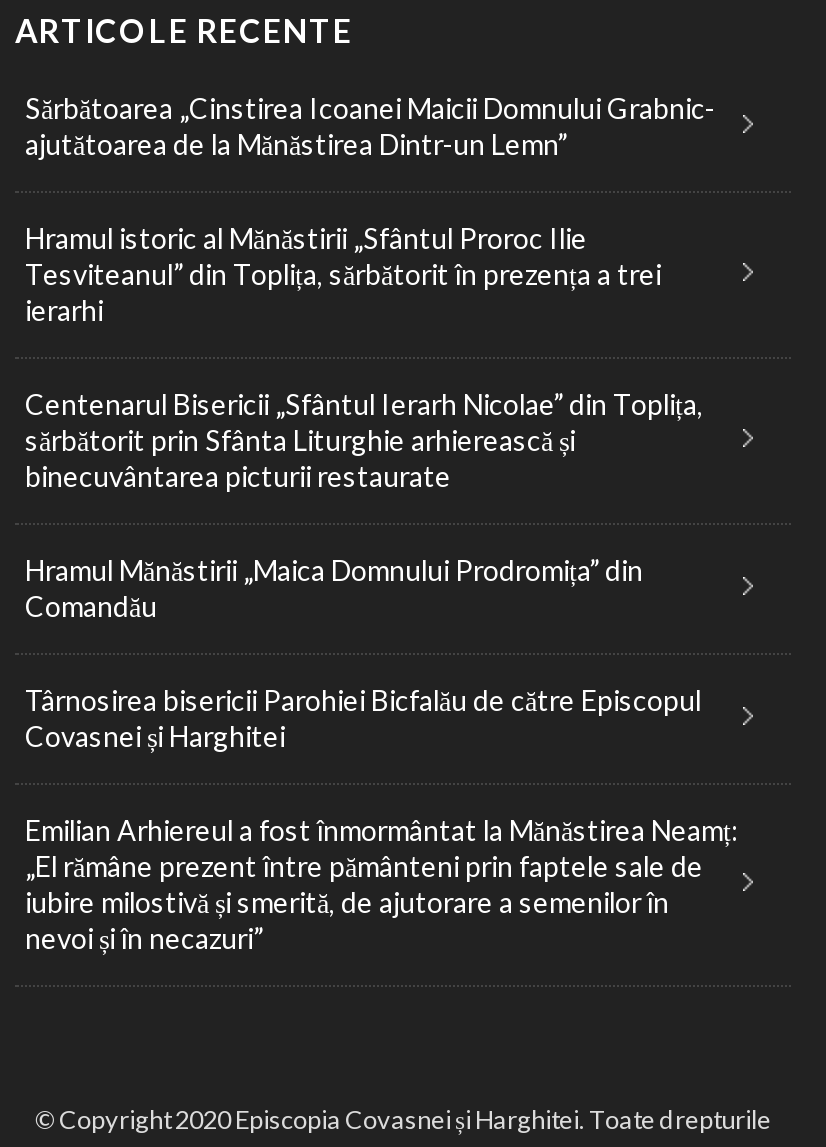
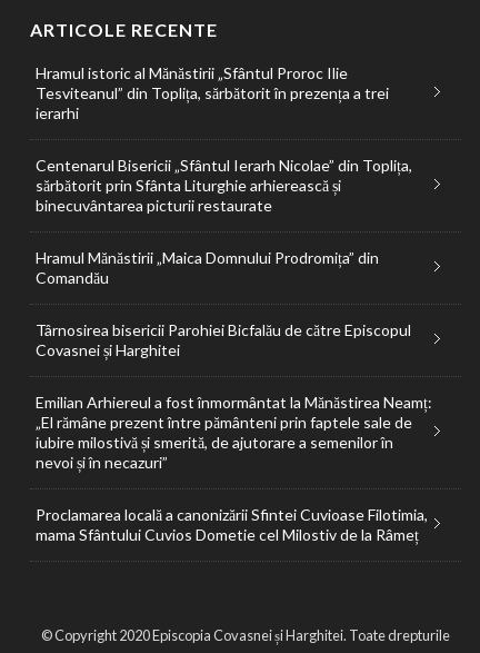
- Sărbătoarea „Cinstirea Icoanei Maicii Domnului Grabnic-
- ajutătoarea de la Mănăstirea Dintr-un Lemn”

moved up: Hramul istoric al Mănăstirii „Sfântul Proroc Ilie | Tesviteanul” din Toplița, sărbătorit în prezența a trei | ierarhi | ... | iubire milostivă și smerită, de ajutorare a semenilor în | nevoi și în necazuri”

+ Proclamarea locală a canonizării Sfintei Cuvioase Filotimia,
+ mama Sfântului Cuvios Dometie cel Milostiv de la Râmeț
